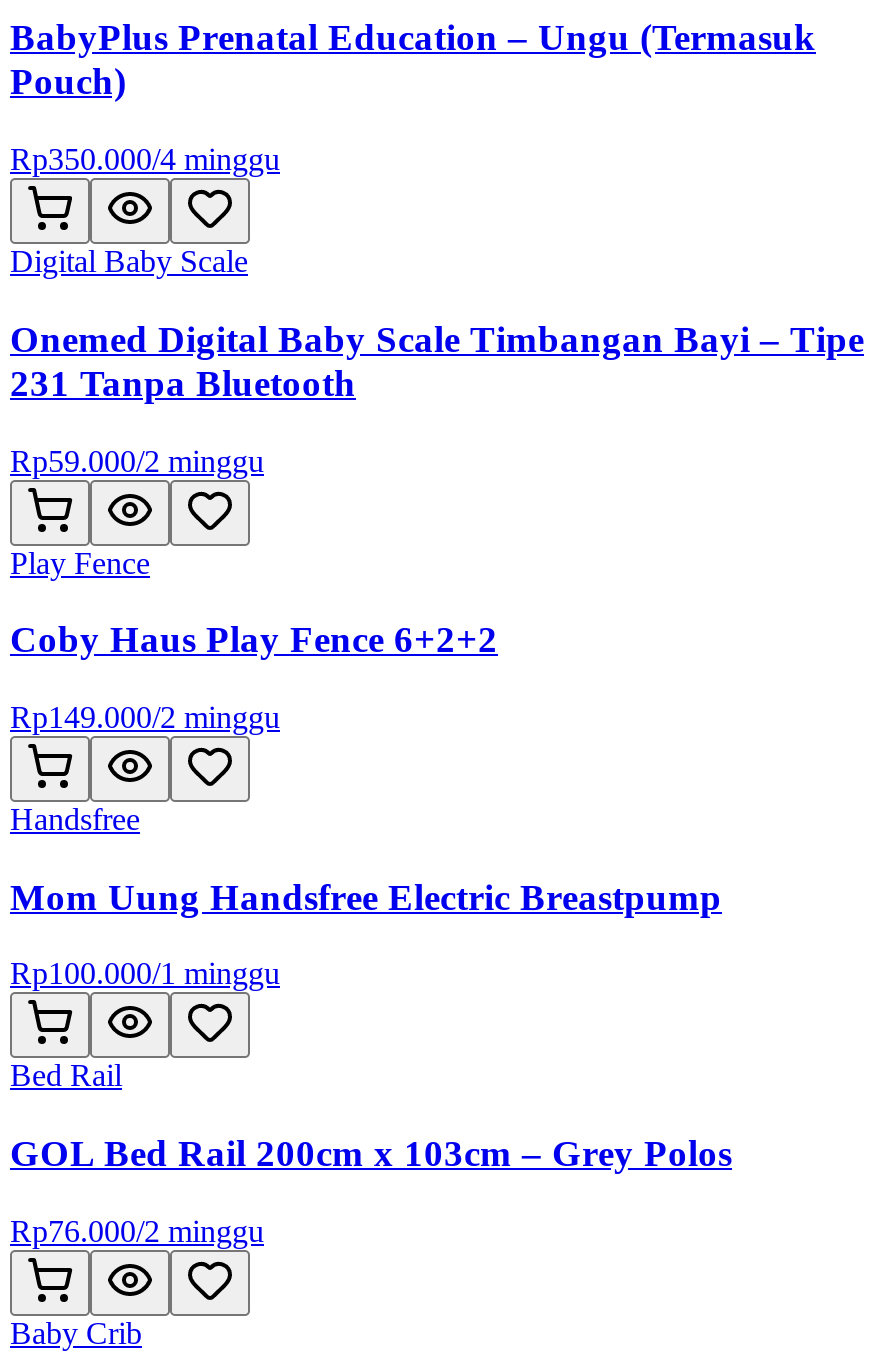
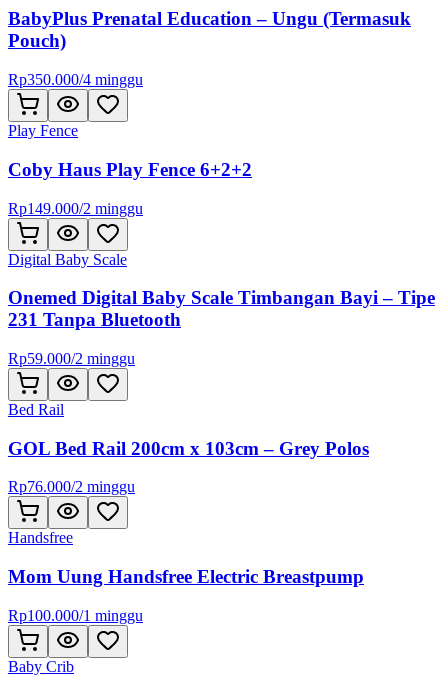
moved down: Digital Baby Scale | Onemed Digital Baby Scale Timbangan Bayi – Tipe | 231 Tanpa Bluetooth | Rp59.000/2 minggu

moved up: Play Fence | Coby Haus Play Fence 6+2+2 | Rp149.000/2 minggu

moved down: Handsfree | Mom Uung Handsfree Electric Breastpump | Rp100.000/1 minggu

moved up: Bed Rail | GOL Bed Rail 200cm x 103cm – Grey Polos | Rp76.000/2 minggu
